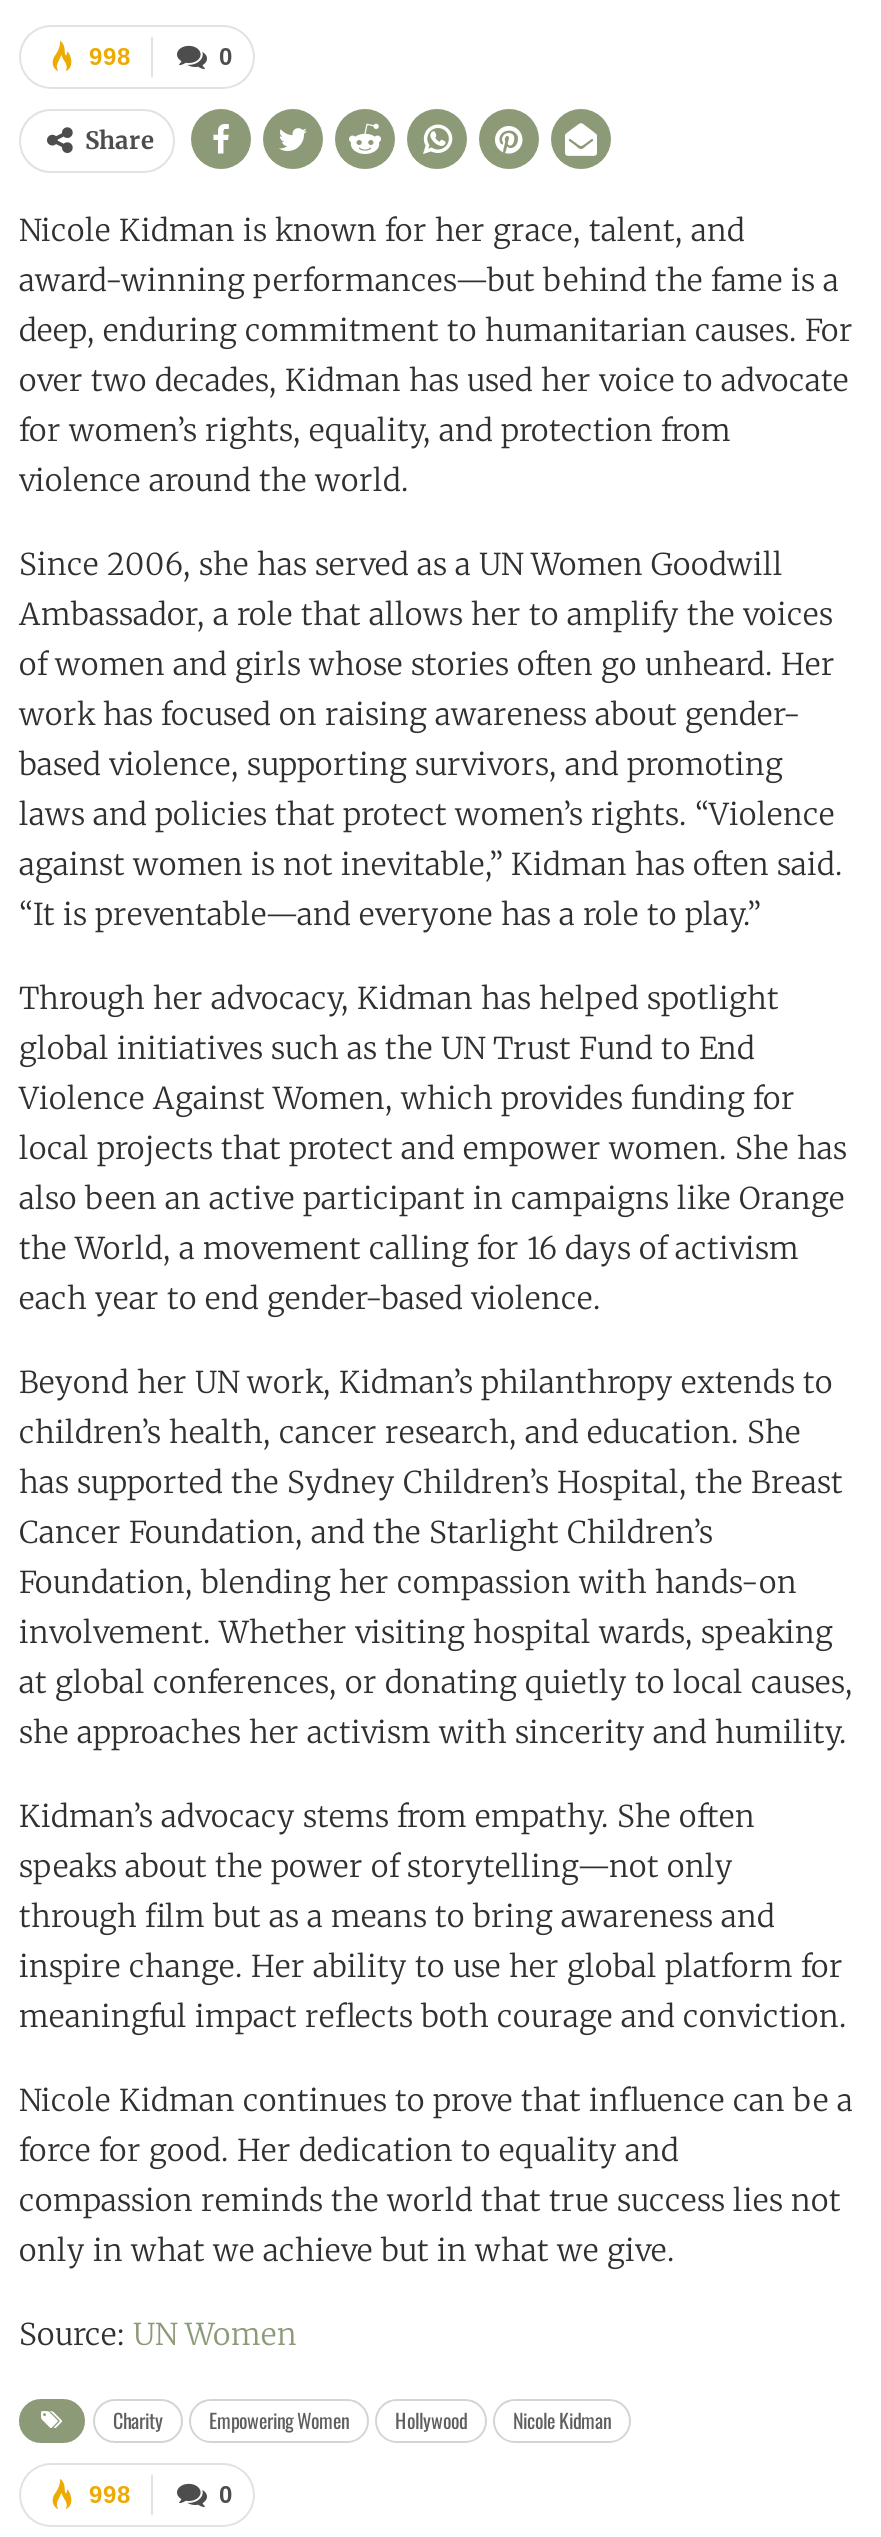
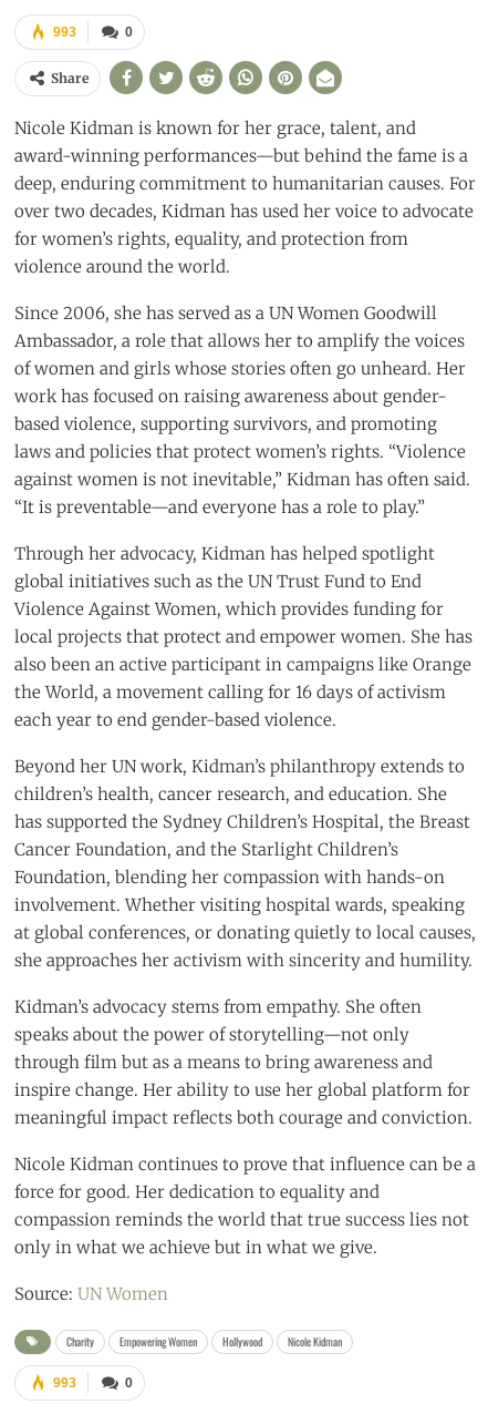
- 998
+ 993

- 998
+ 993
